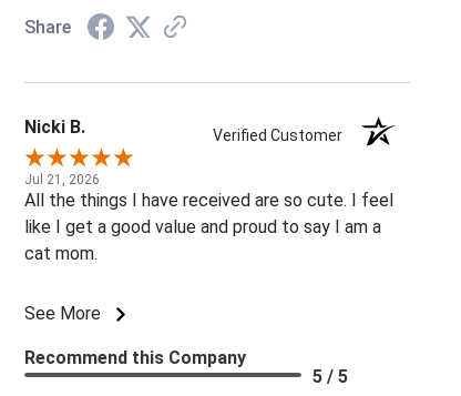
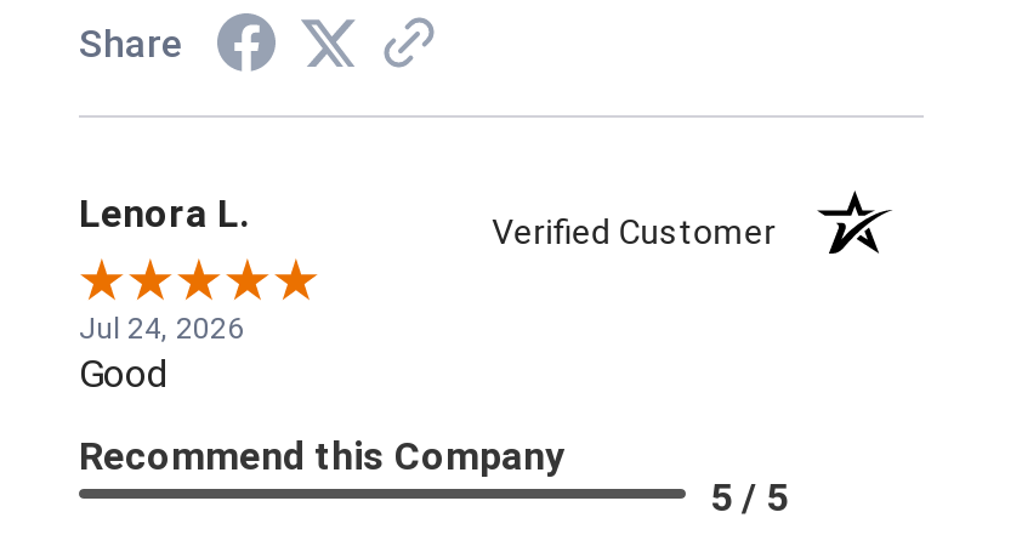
- Nicki B.
+ Lenora L.

- Jul 21, 2026
- All the things I have received are so cute. I feel
- like I get a good value and proud to say I am a
- cat mom.
- See More
+ Jul 24, 2026
+ Good
